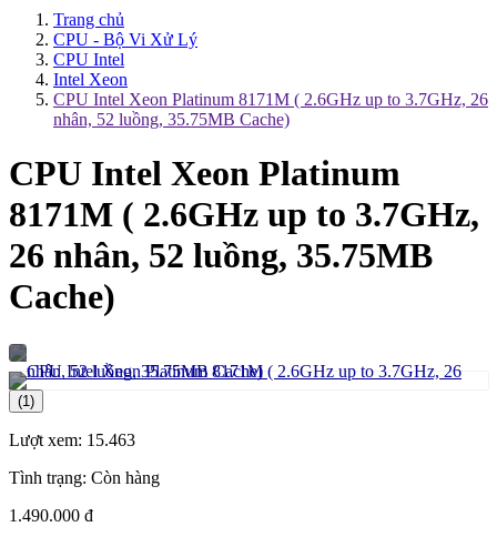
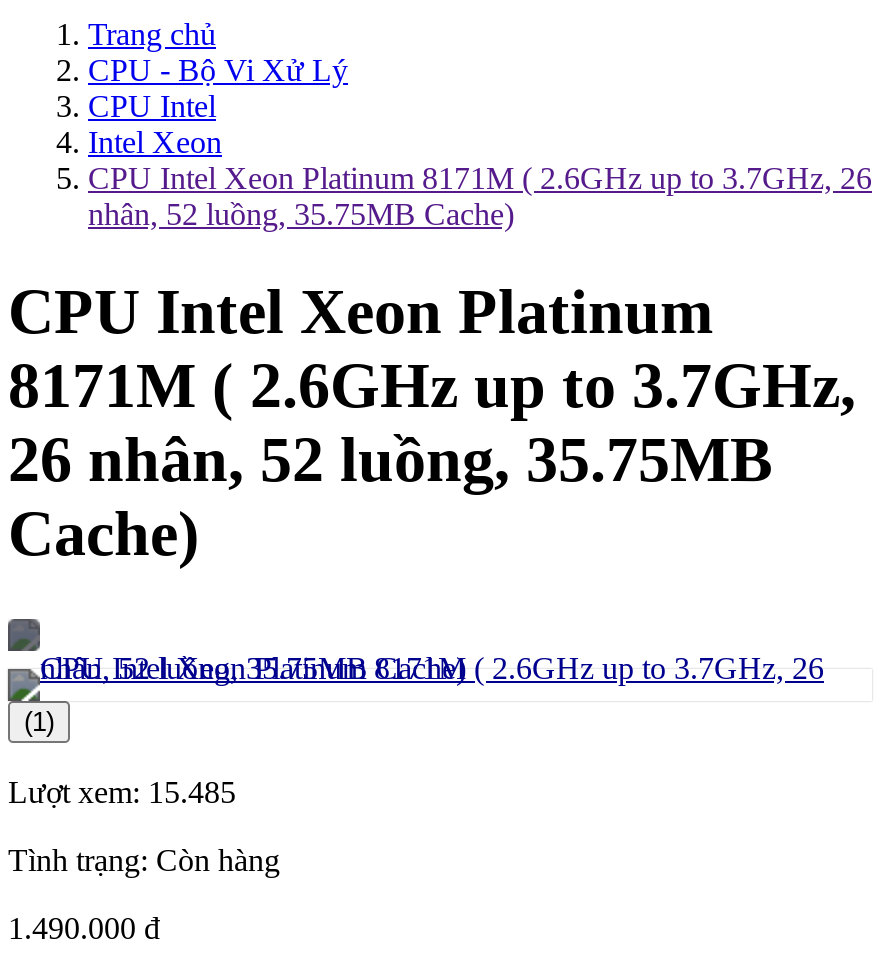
- Lượt xem: 15.463
+ Lượt xem: 15.485
